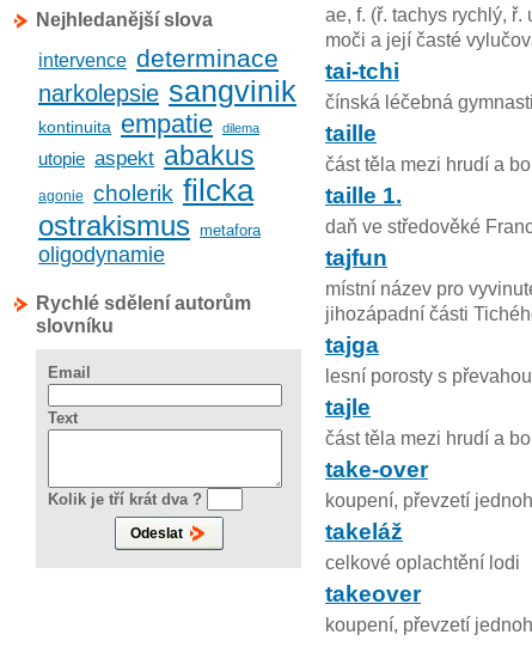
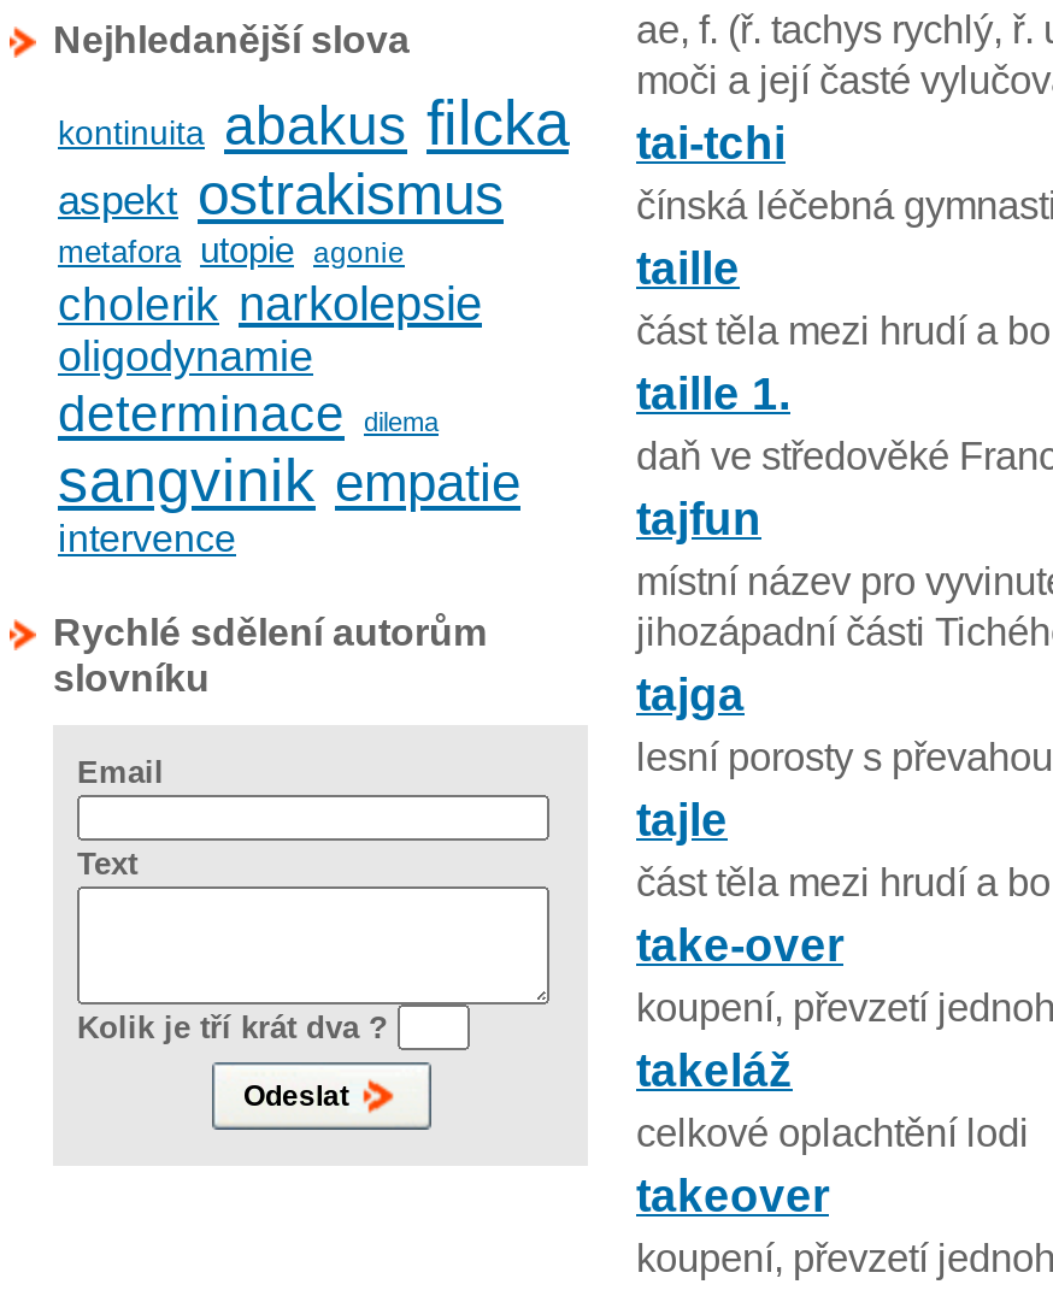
- intervence determinace
- narkolepsie sangvinik
- kontinuita empatie
+ kontinuita abakus filcka
+ aspekt ostrakismus
+ metafora utopie agonie
+ cholerik narkolepsie
+ determinace

moved down: dilema

- utopie aspekt abakus
- agonie cholerik filcka
- ostrakismus metafora
+ sangvinik empatie
+ intervence

moved up: oligodynamie
